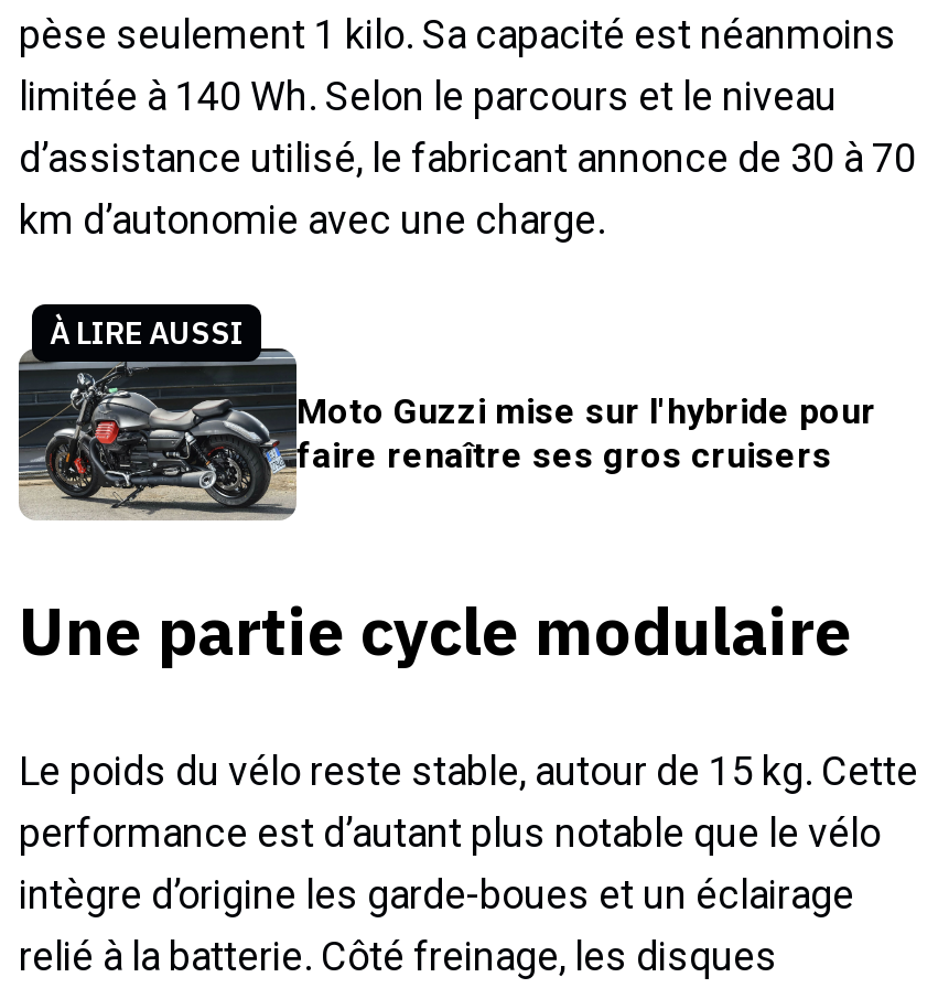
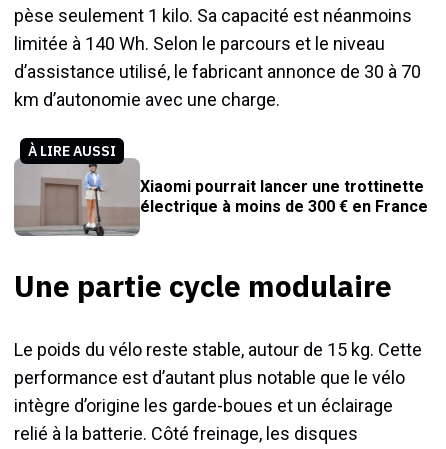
- [image]
- Moto Guzzi mise sur l'hybride pour
- faire renaître ses gros cruisers
+ [image]
+ Xiaomi pourrait lancer une trottinette
+ électrique à moins de 300 € en France
